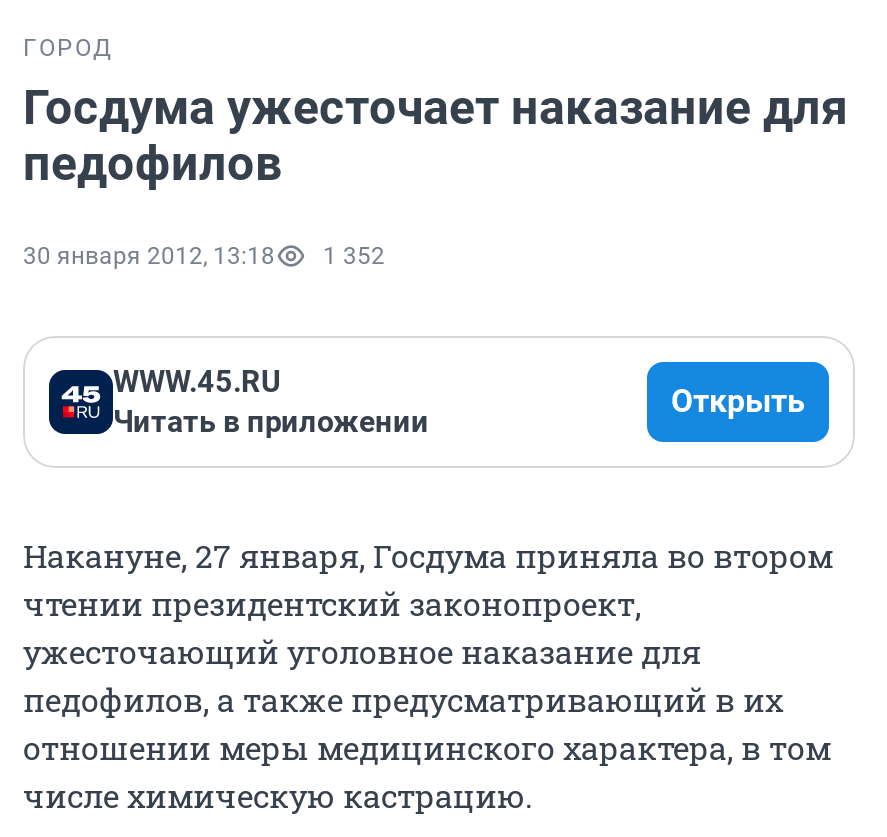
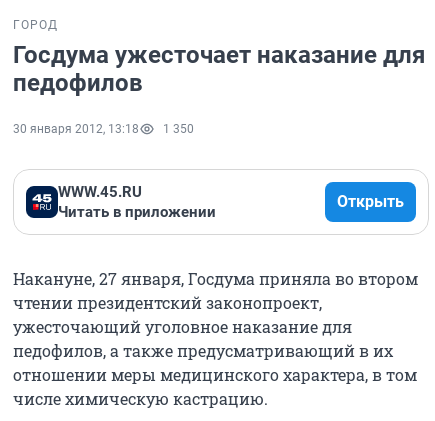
- 30 января 2012, 13:18 1 352
+ 30 января 2012, 13:18 1 350
